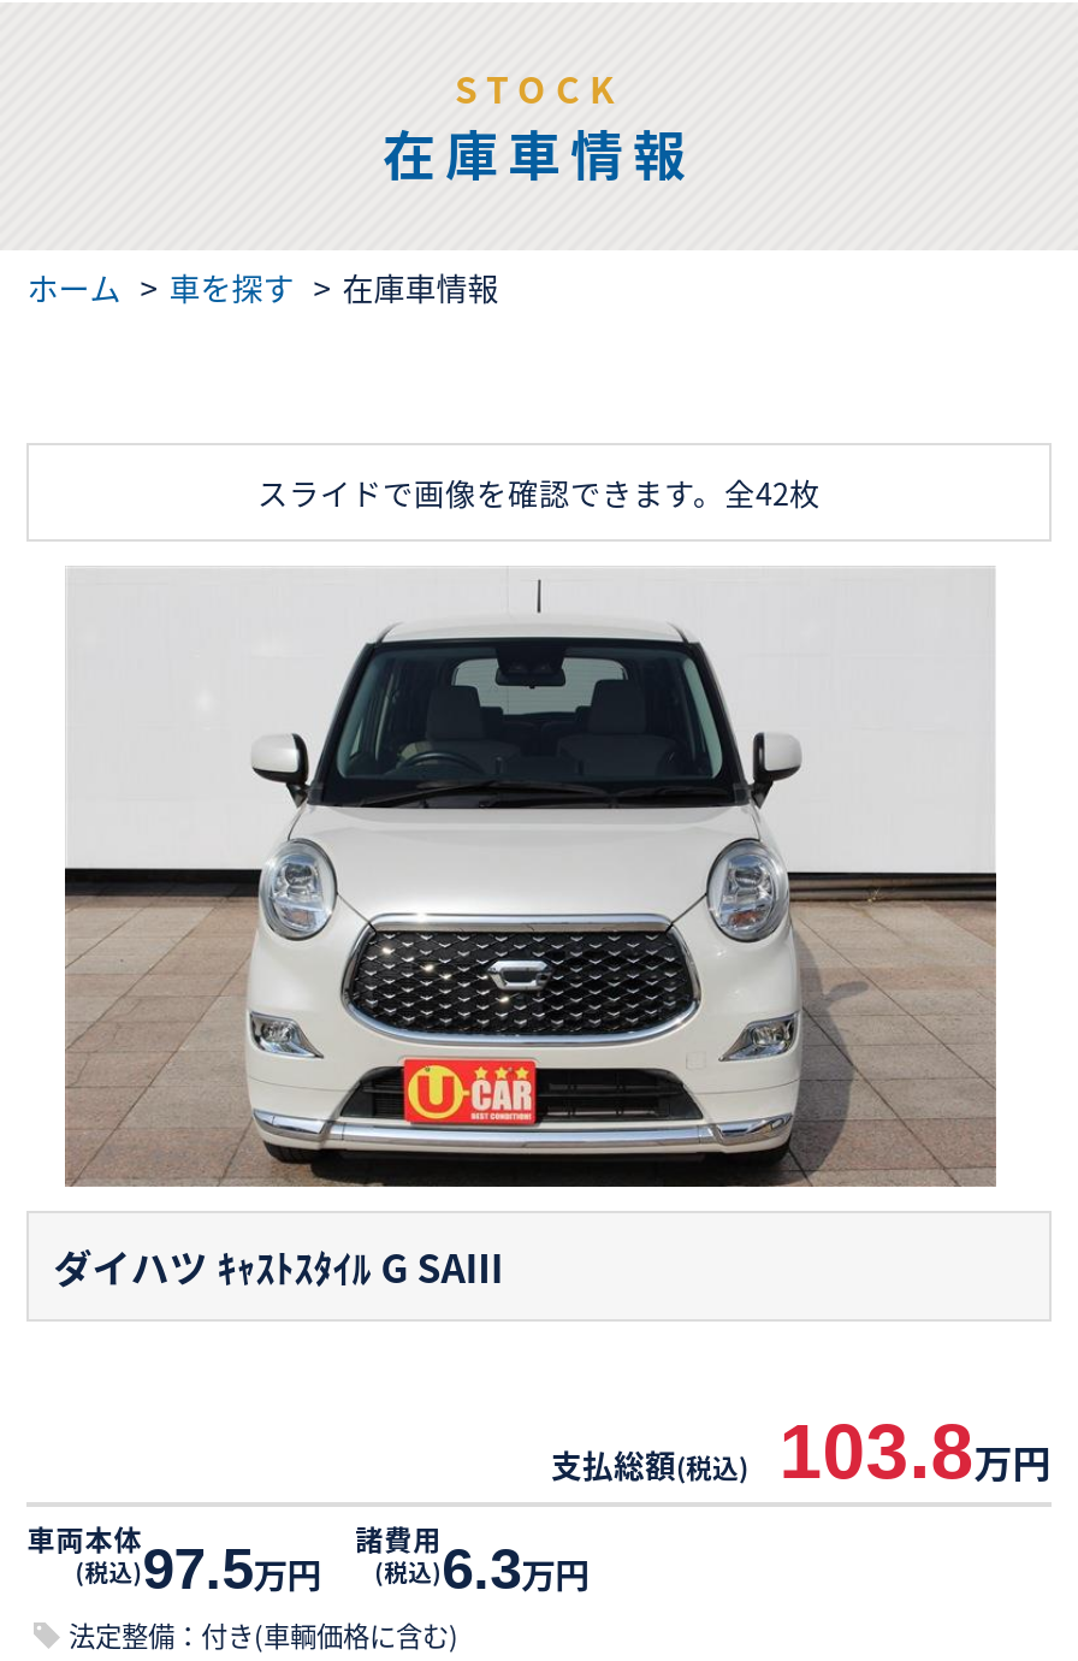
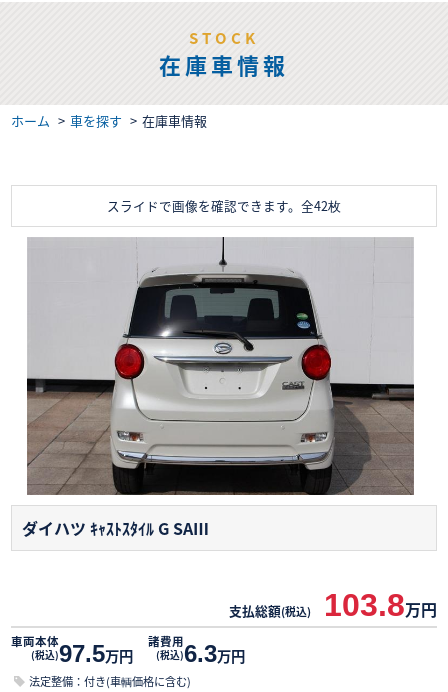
- [image]
+ [image]
